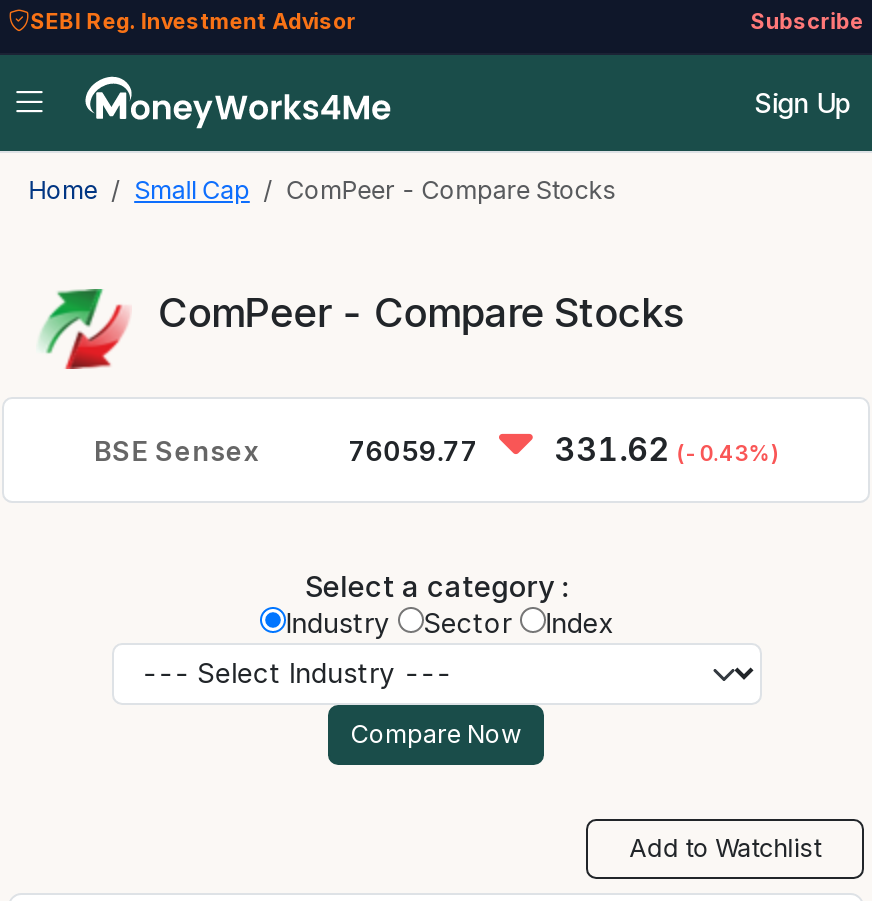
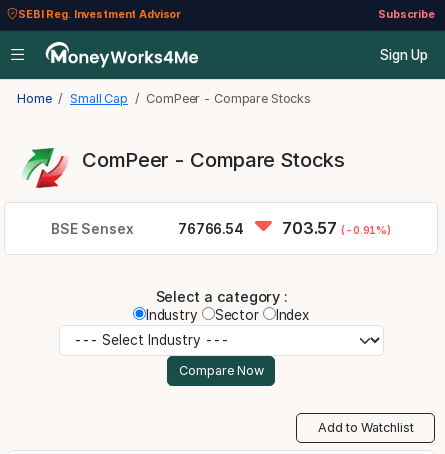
- 76059.77
+ 76766.54

- 331.62 (-0.43%)
+ 703.57 (-0.91%)
